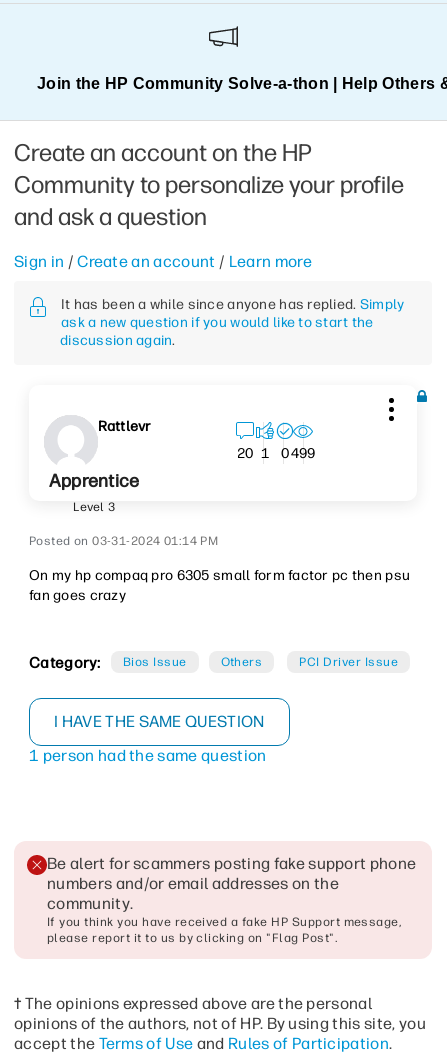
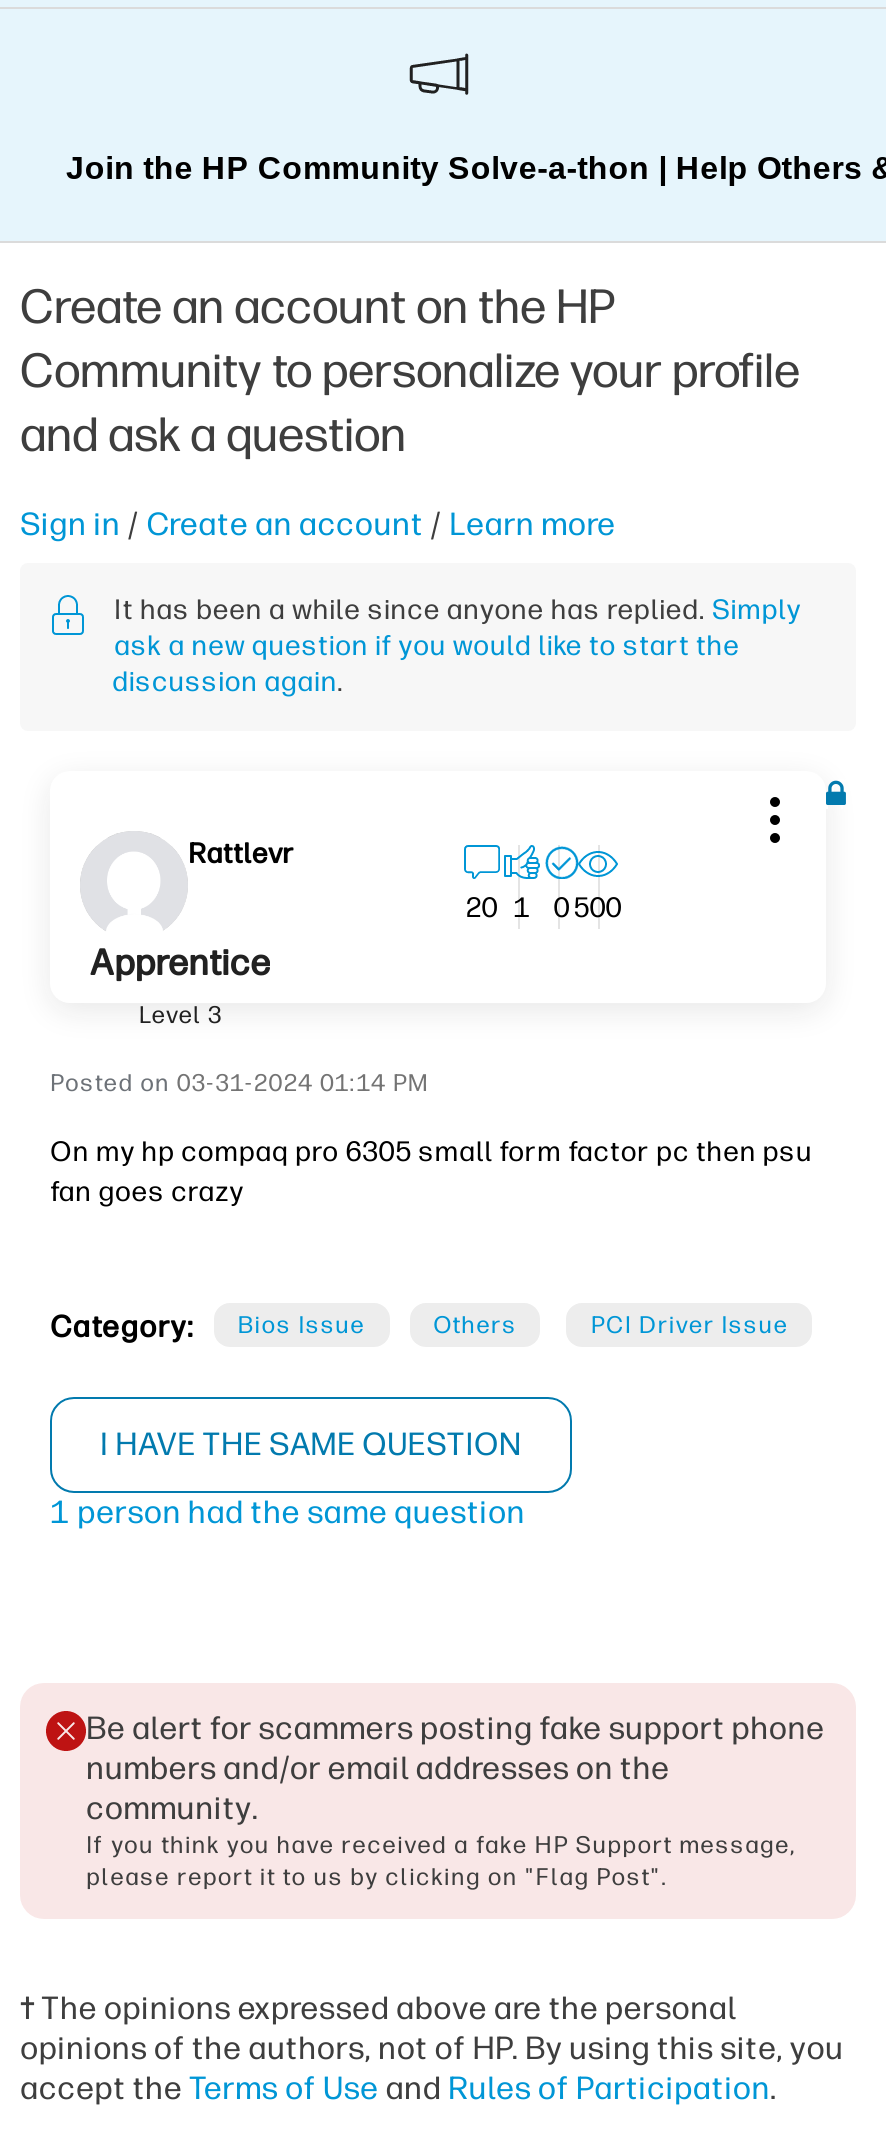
- 20 1 0 499
+ 20 1 0 500
